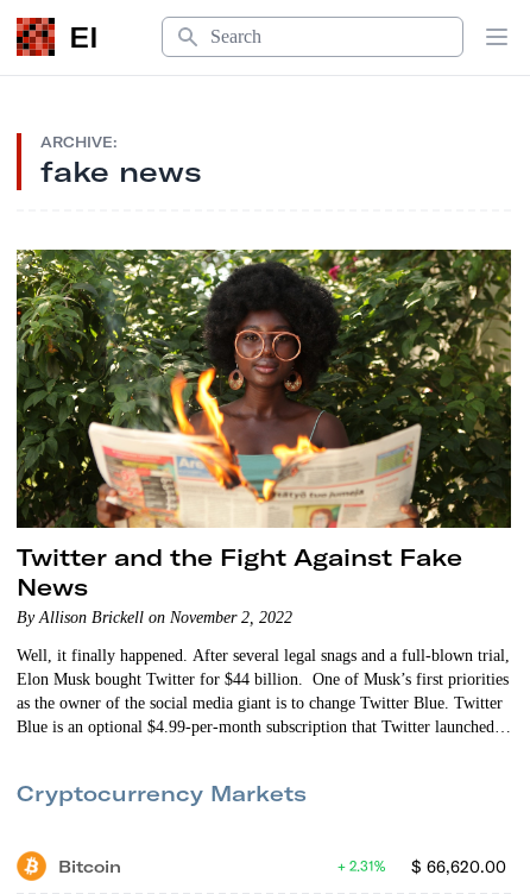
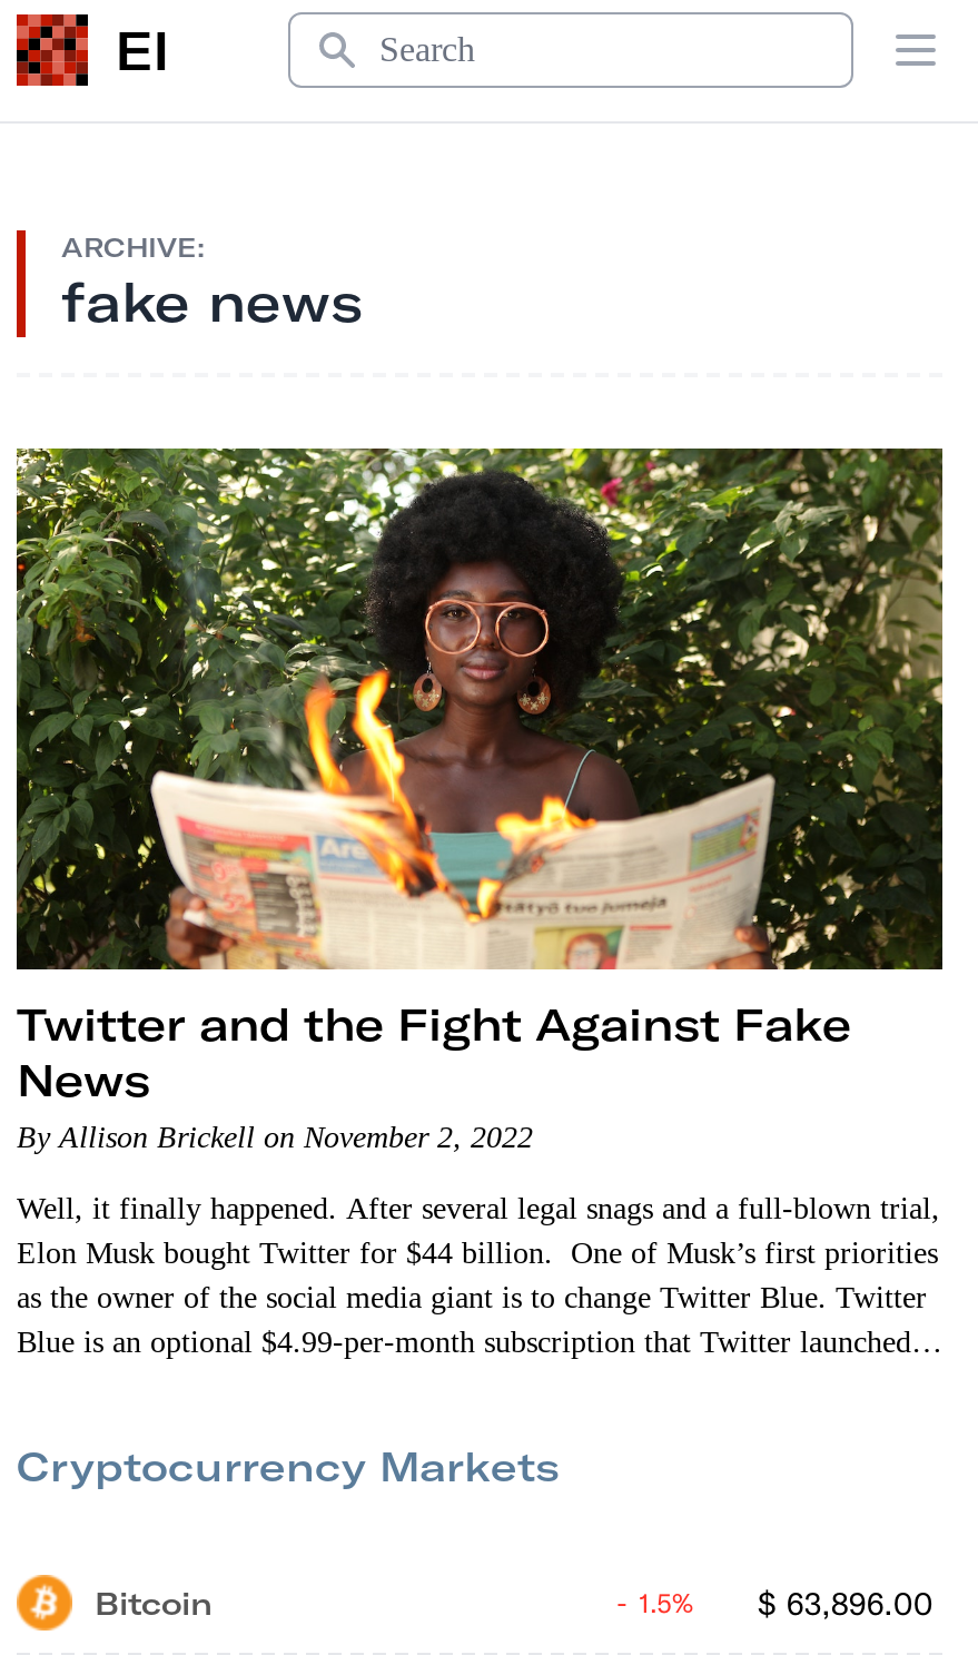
- 2.31%
+ 1.5%

- $ 66,620.00
+ $ 63,896.00
